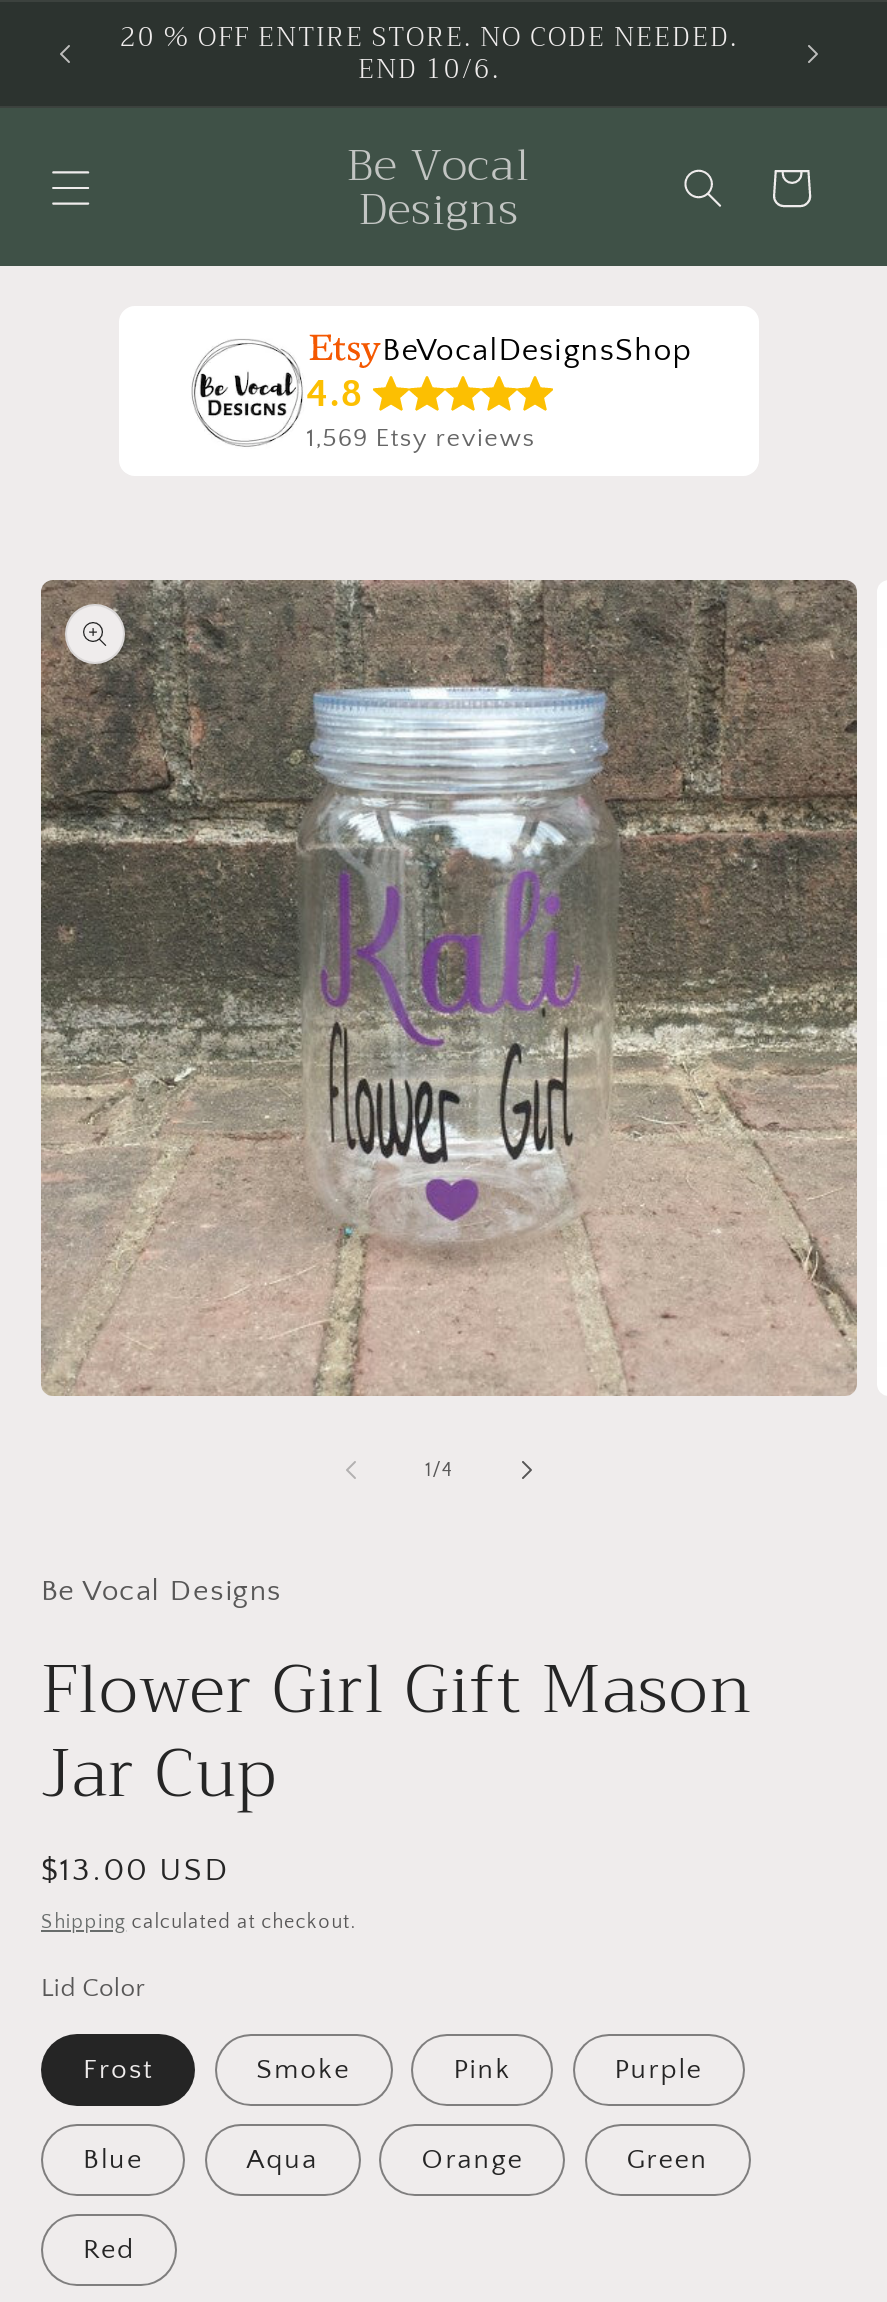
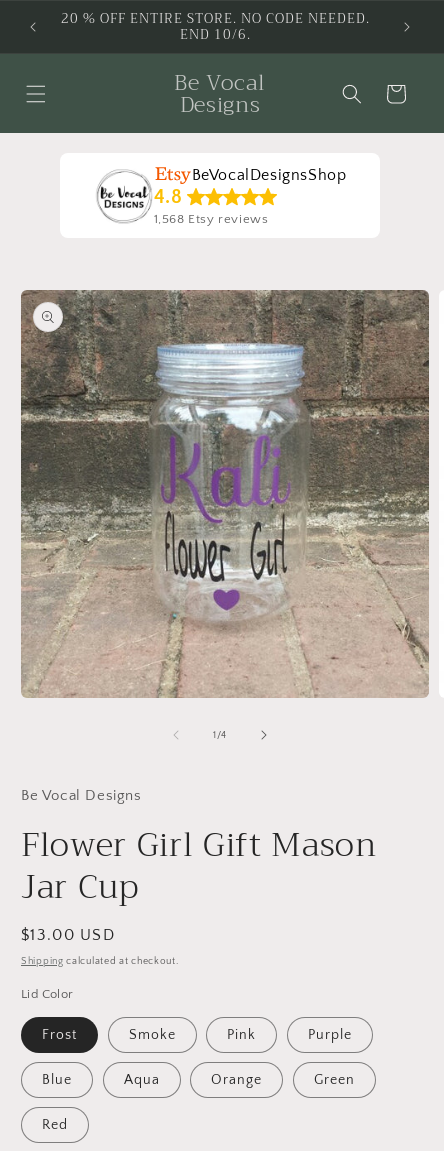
- 1,569 Etsy reviews
+ 1,568 Etsy reviews
